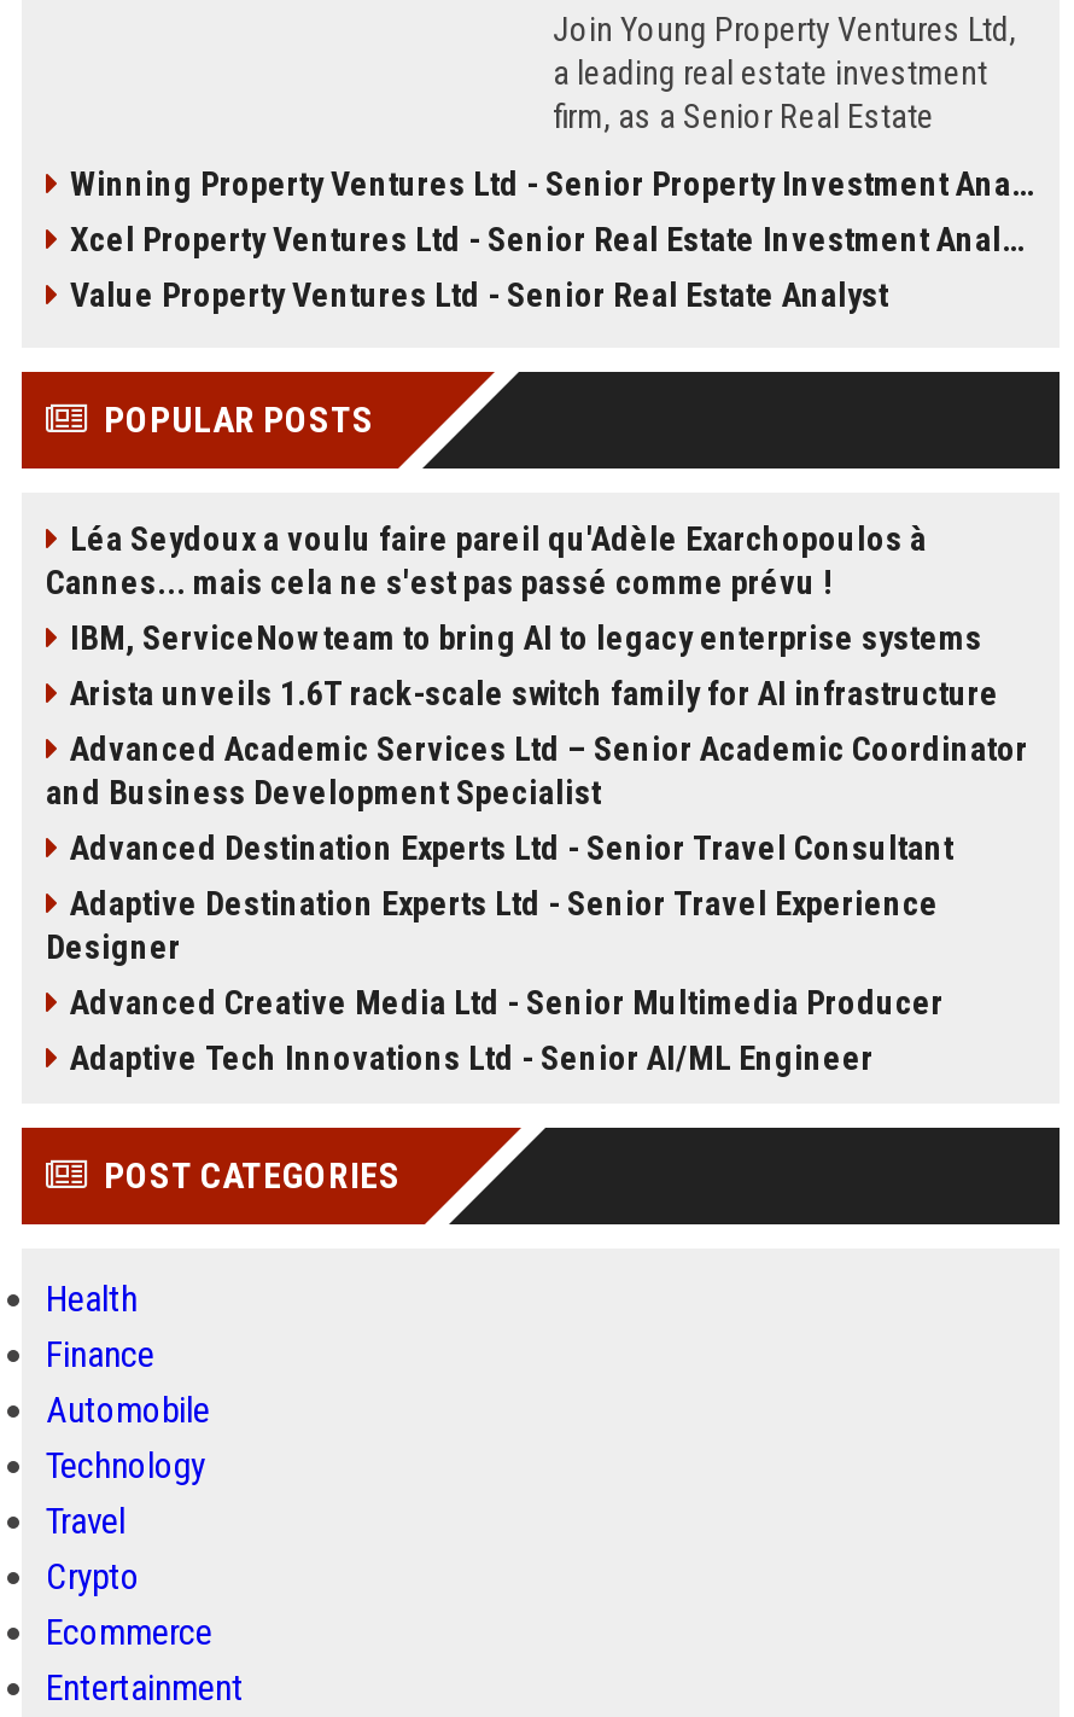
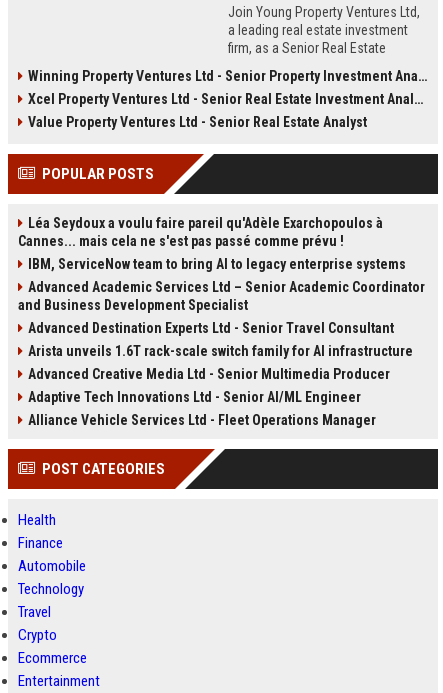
moved down: Arista unveils 1.6T rack-scale switch family for AI infrastructure

- Adaptive Destination Experts Ltd - Senior Travel Experience
- Designer

moved up: Advanced Creative Media Ltd - Senior Multimedia Producer | Adaptive Tech Innovations Ltd - Senior AI/ML Engineer

+ Alliance Vehicle Services Ltd - Fleet Operations Manager
